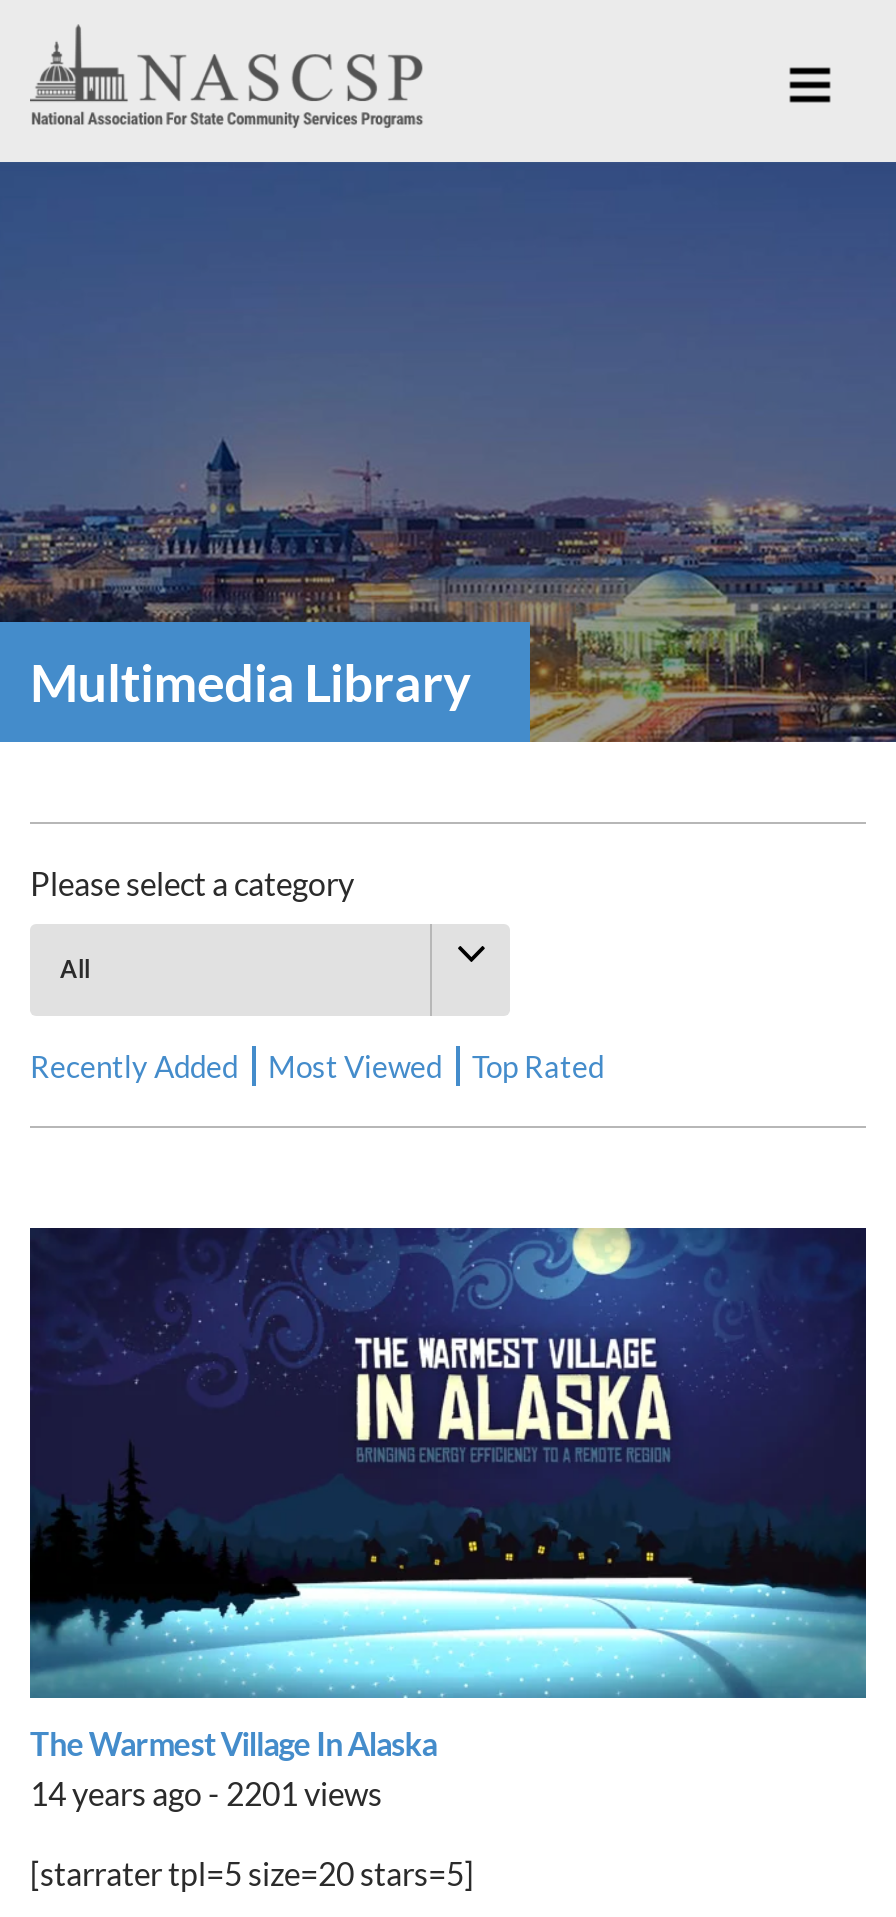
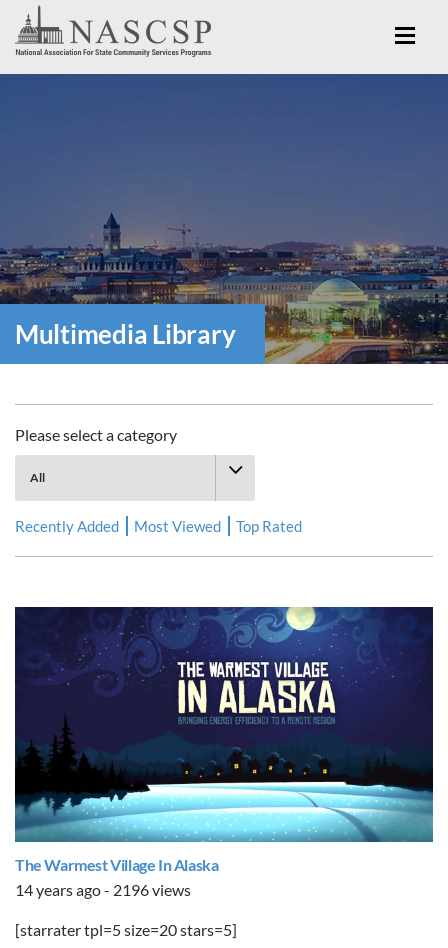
- 14 years ago - 2201 views
+ 14 years ago - 2196 views
